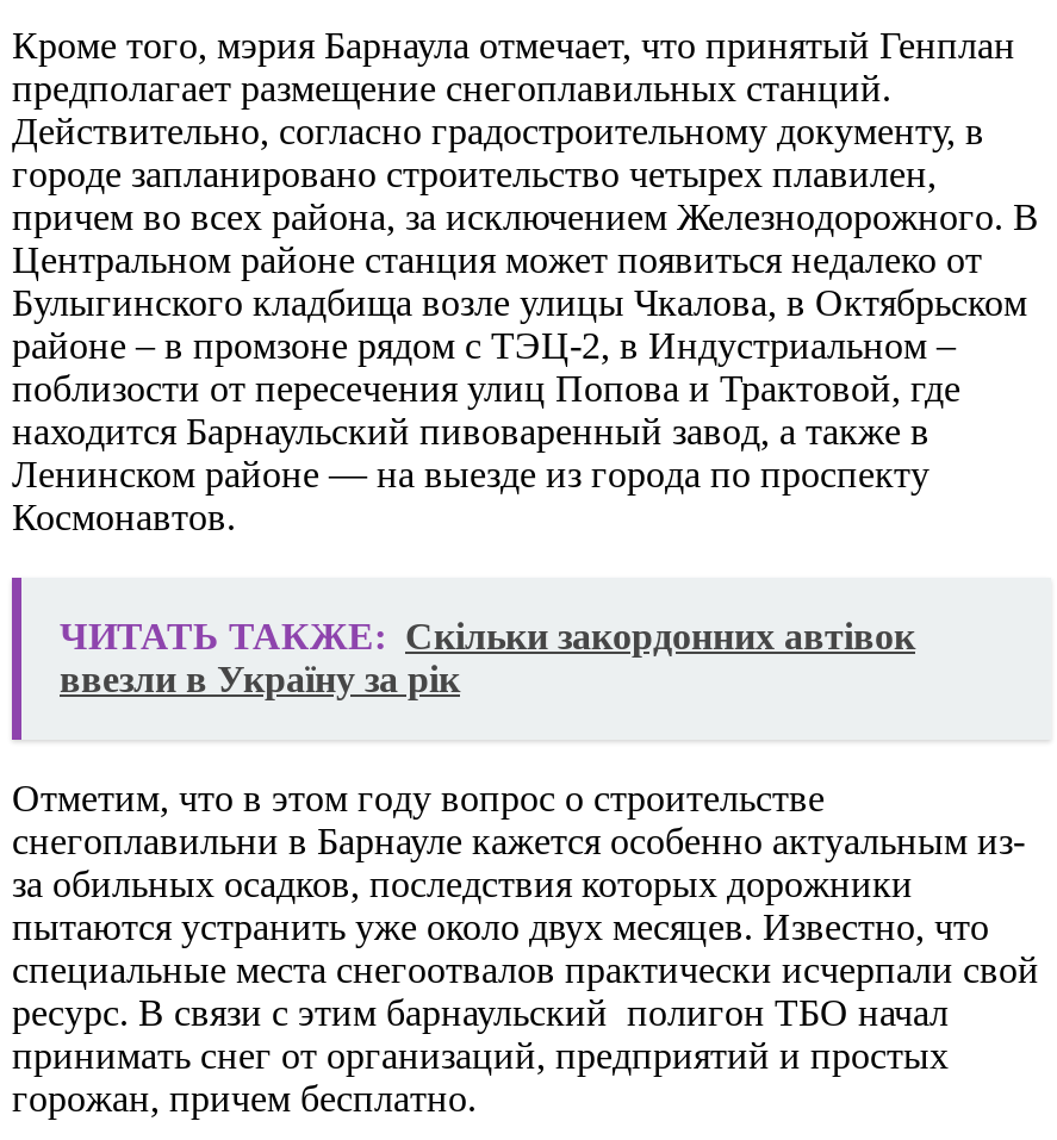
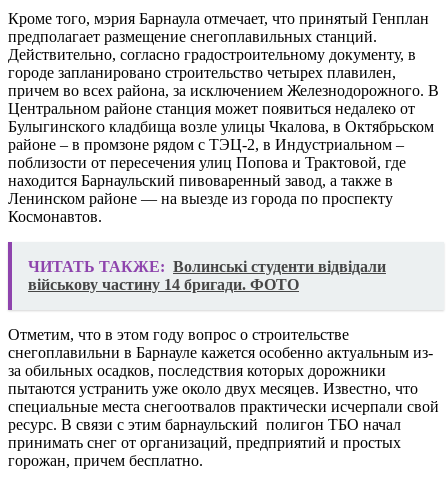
- ЧИТАТЬ ТАКЖЕ: Скільки закордонних автівок
- ввезли в Україну за рік
+ ЧИТАТЬ ТАКЖЕ: Волинські студенти відвідали
+ військову частину 14 бригади. ФОТО
